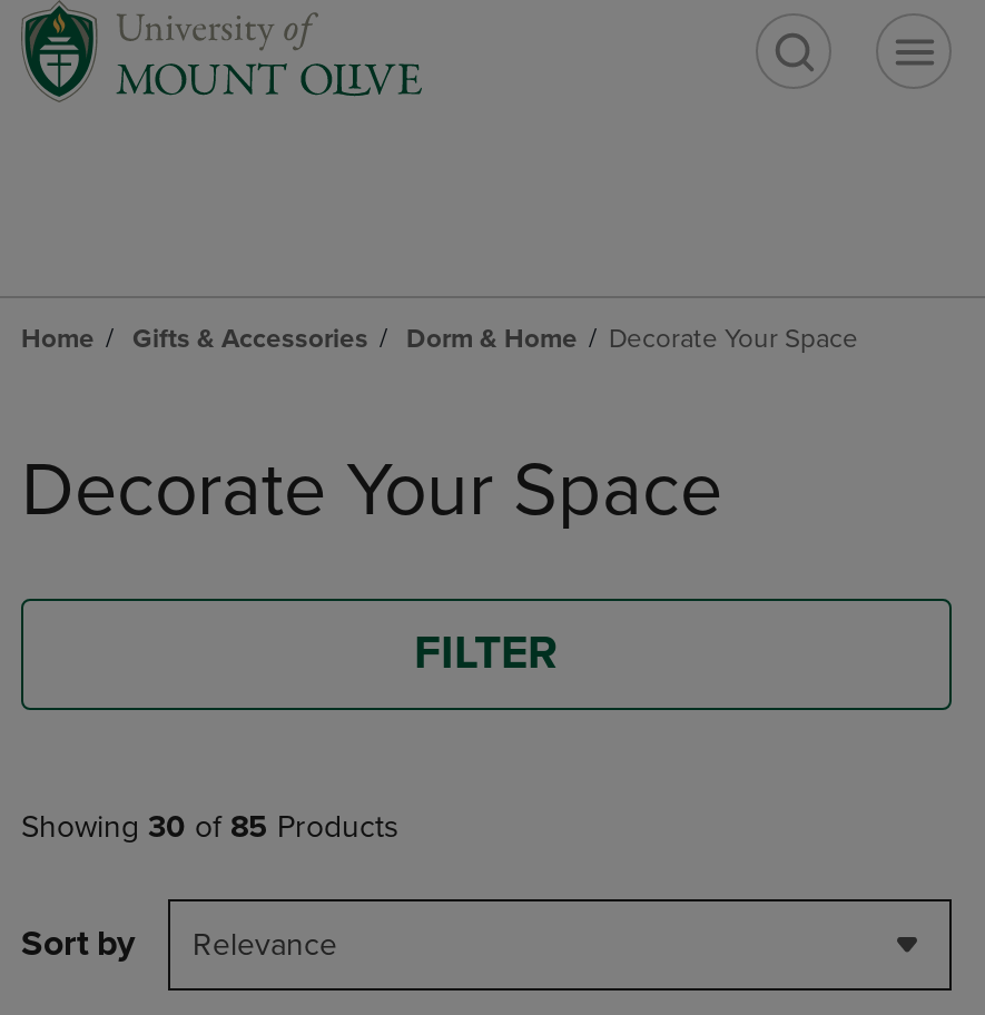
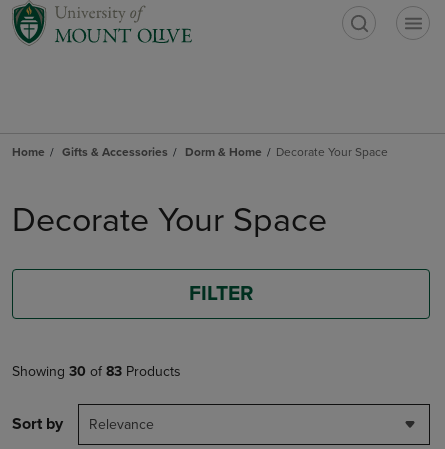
- Showing 30 of 85 Products
+ Showing 30 of 83 Products
